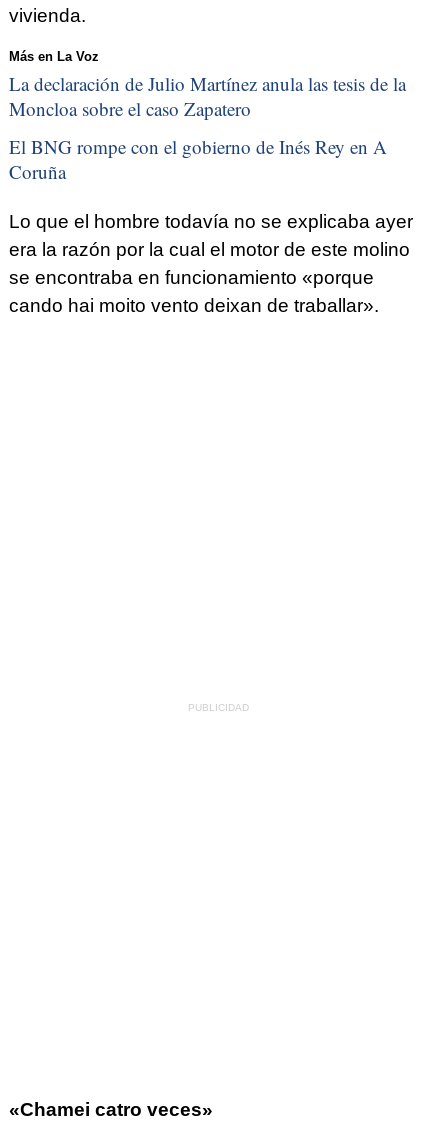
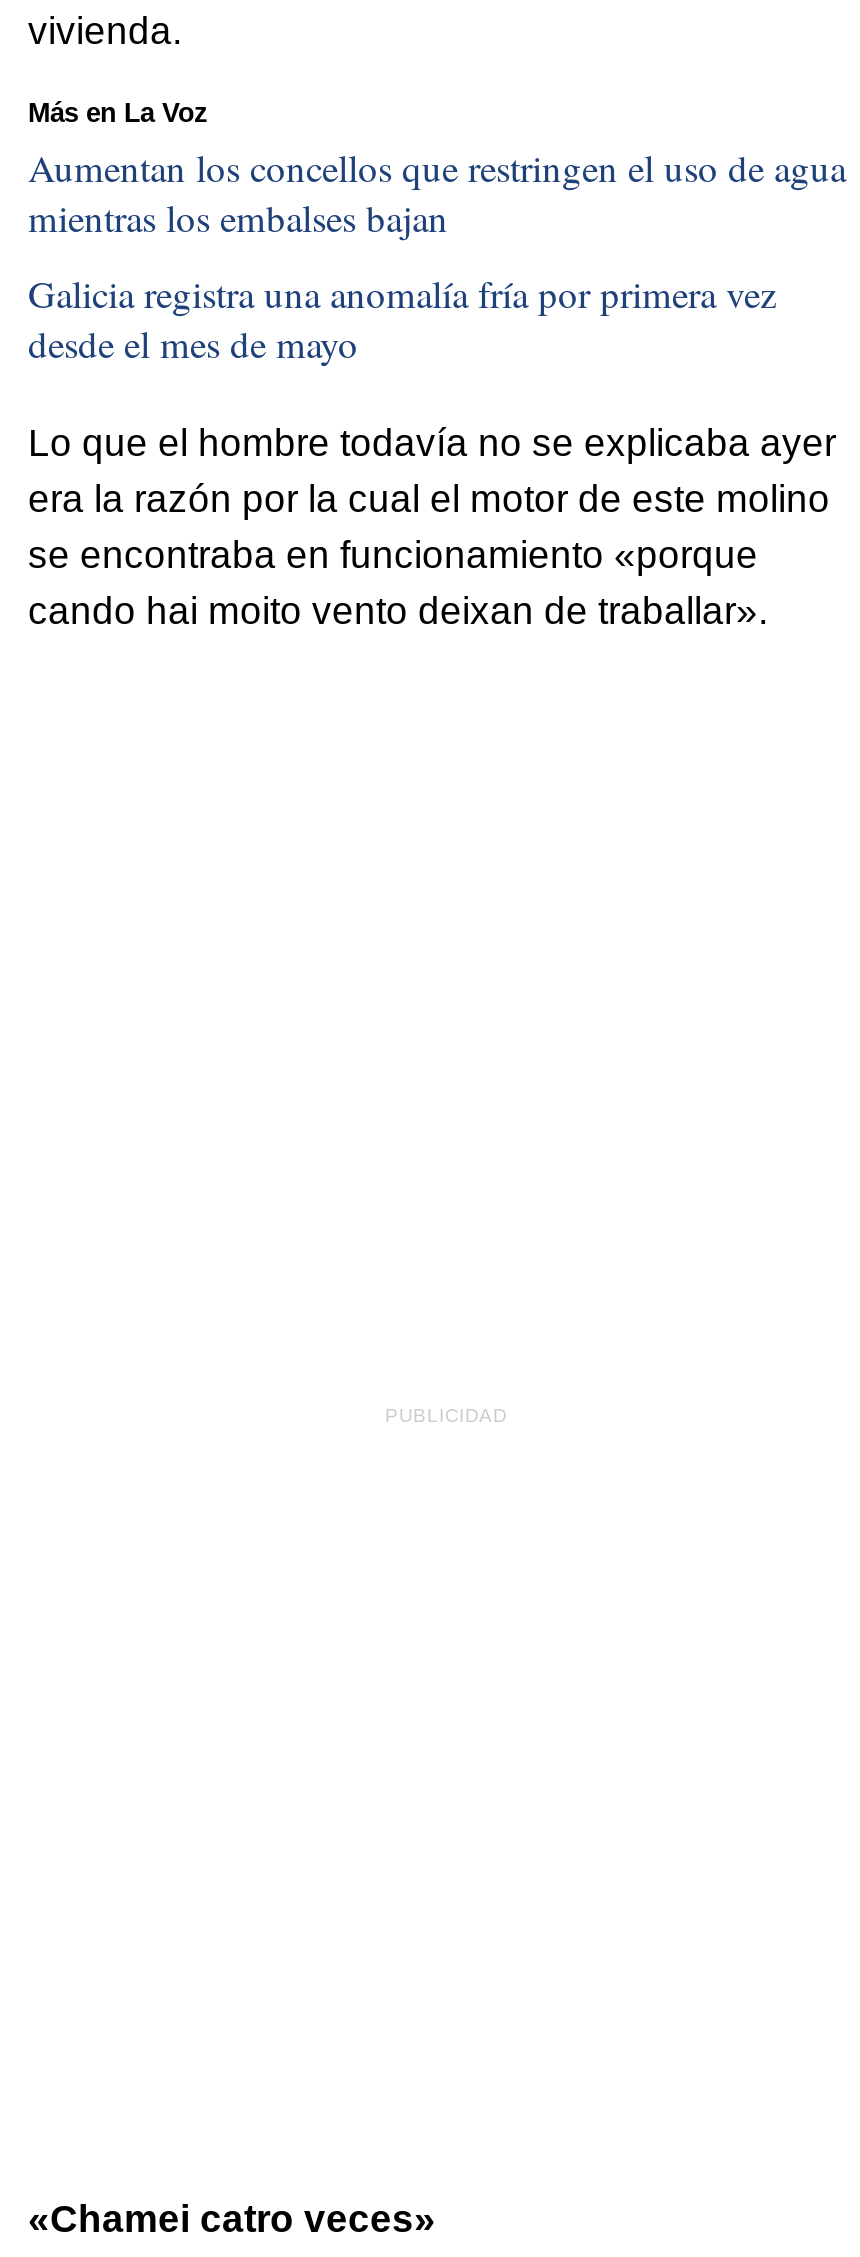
- La declaración de Julio Martínez anula las tesis de la
- Moncloa sobre el caso Zapatero
+ Aumentan los concellos que restringen el uso de agua
+ mientras los embalses bajan

- El BNG rompe con el gobierno de Inés Rey en A
- Coruña
+ Galicia registra una anomalía fría por primera vez
+ desde el mes de mayo
